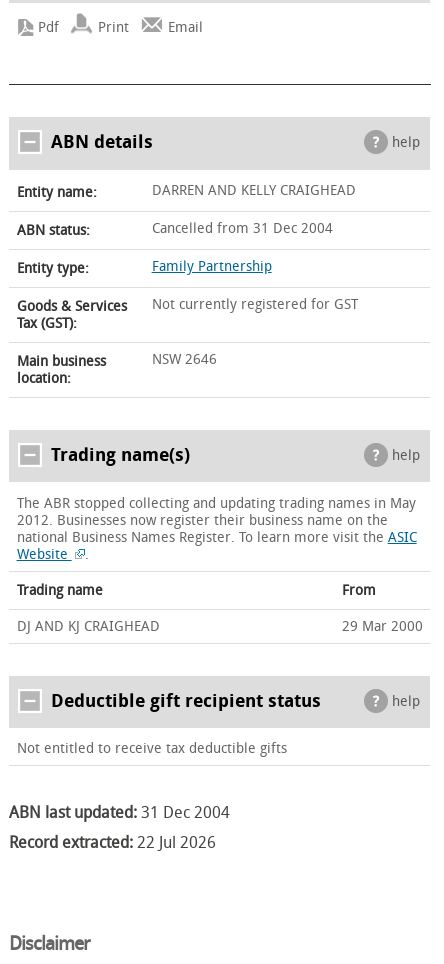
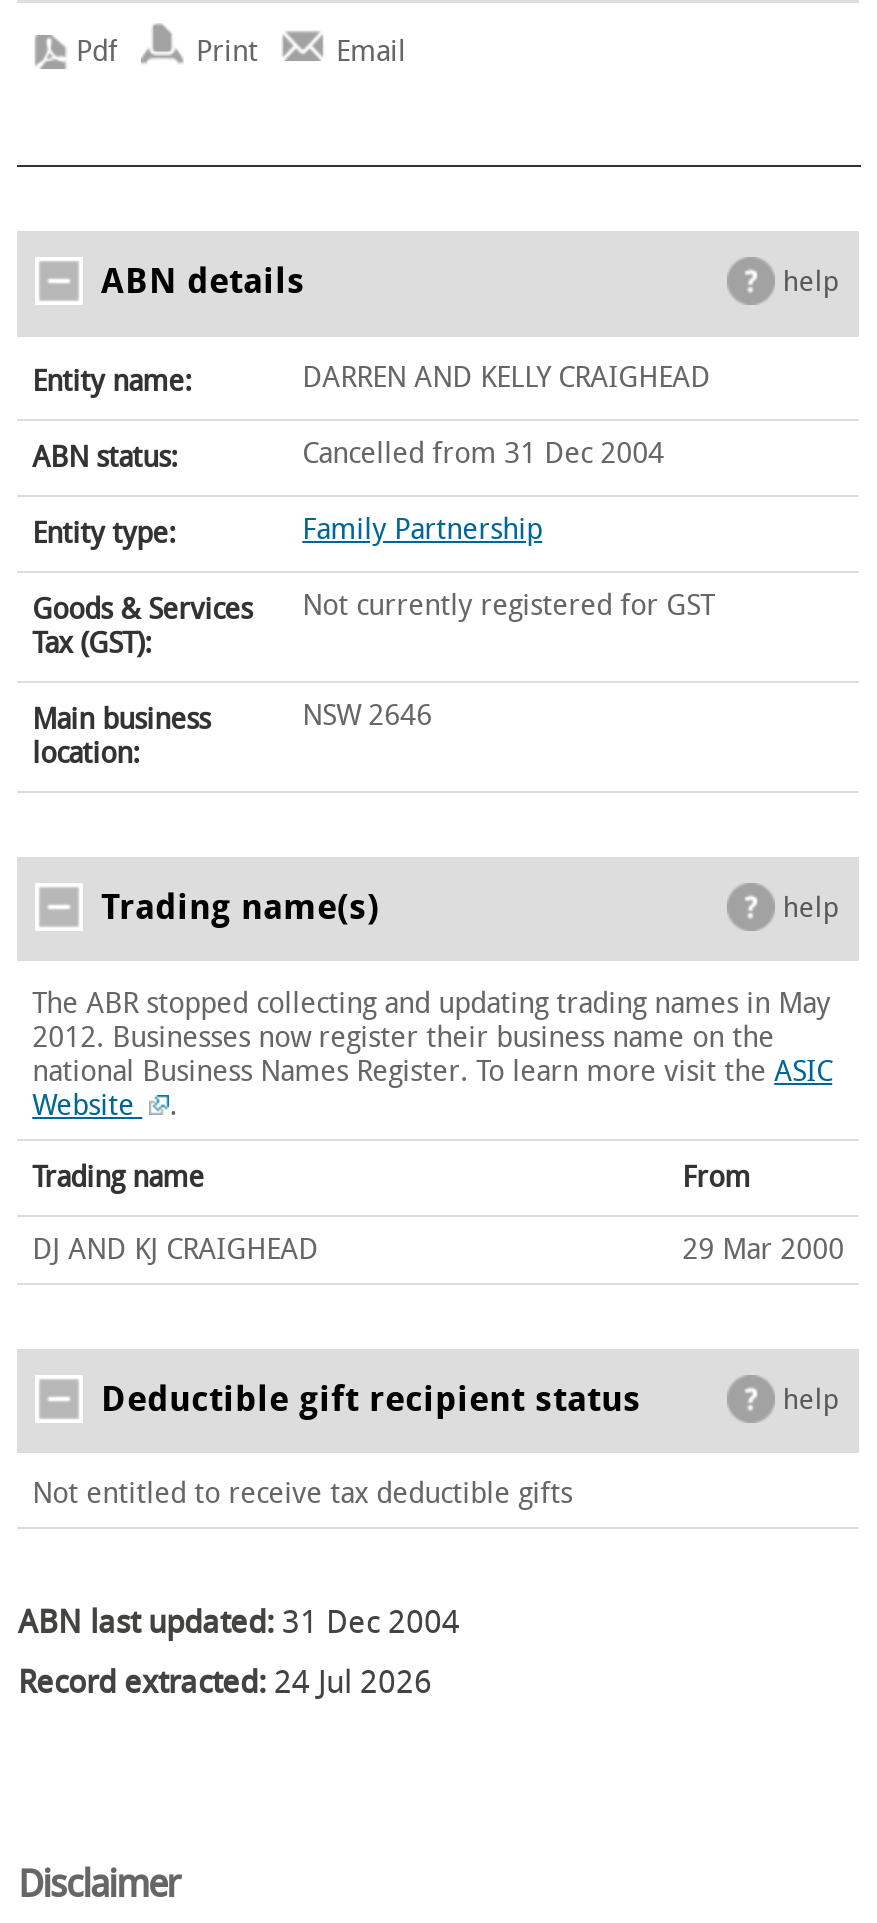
- Record extracted: 22 Jul 2026
+ Record extracted: 24 Jul 2026
